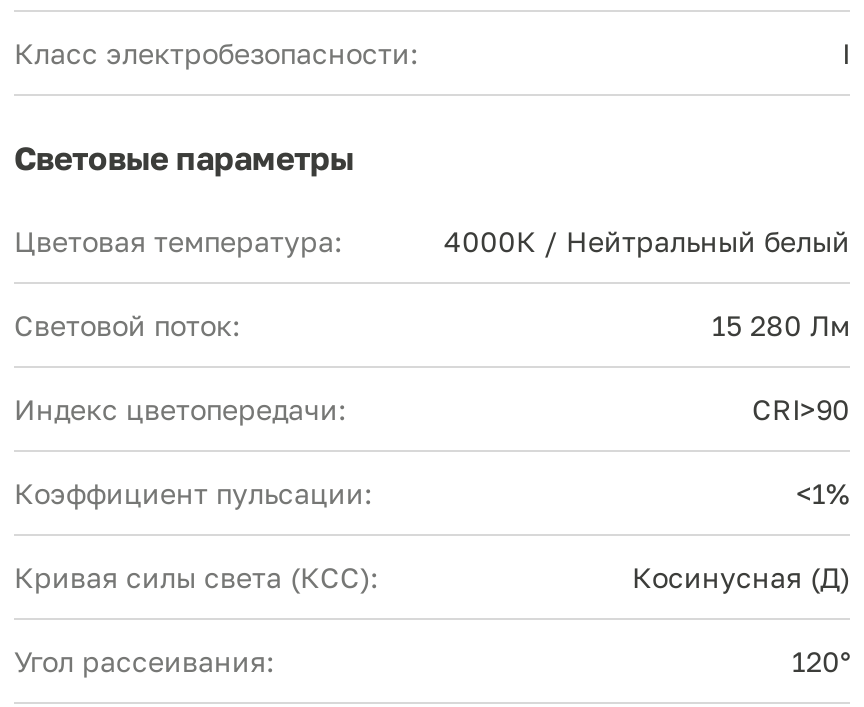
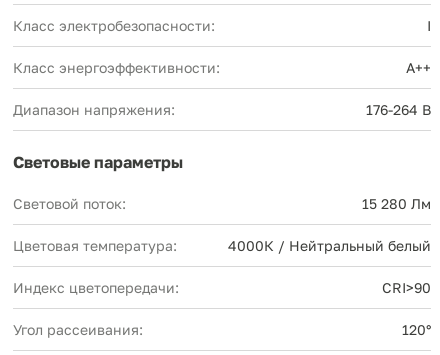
+ Класс энергоэффективности:
+ А++
+ Диапазон напряжения:
+ 176-264 В

moved down: Световые параметры

moved down: Цветовая температура: | 4000К / Нейтральный белый

moved down: Световой поток: | 15 280 Лм

moved down: Индекс цветопередачи: | CRI>90

- Коэффициент пульсации:
- <1%
- Кривая силы света (КСС):
- Косинусная (Д)
